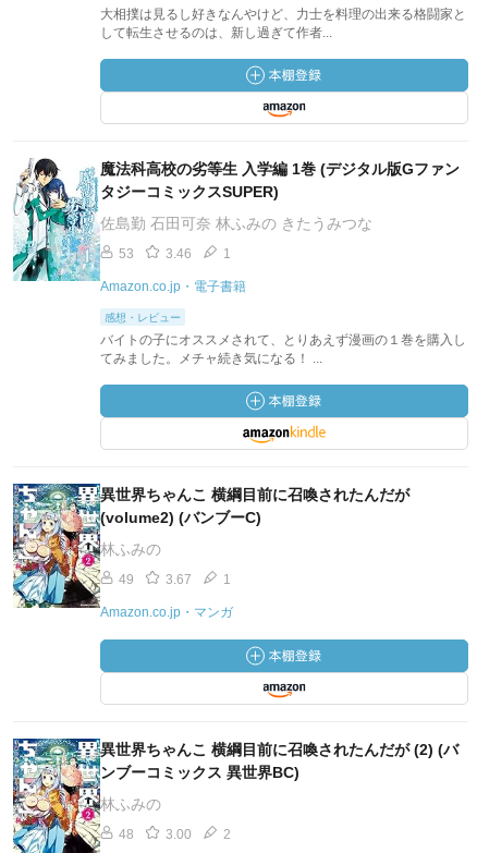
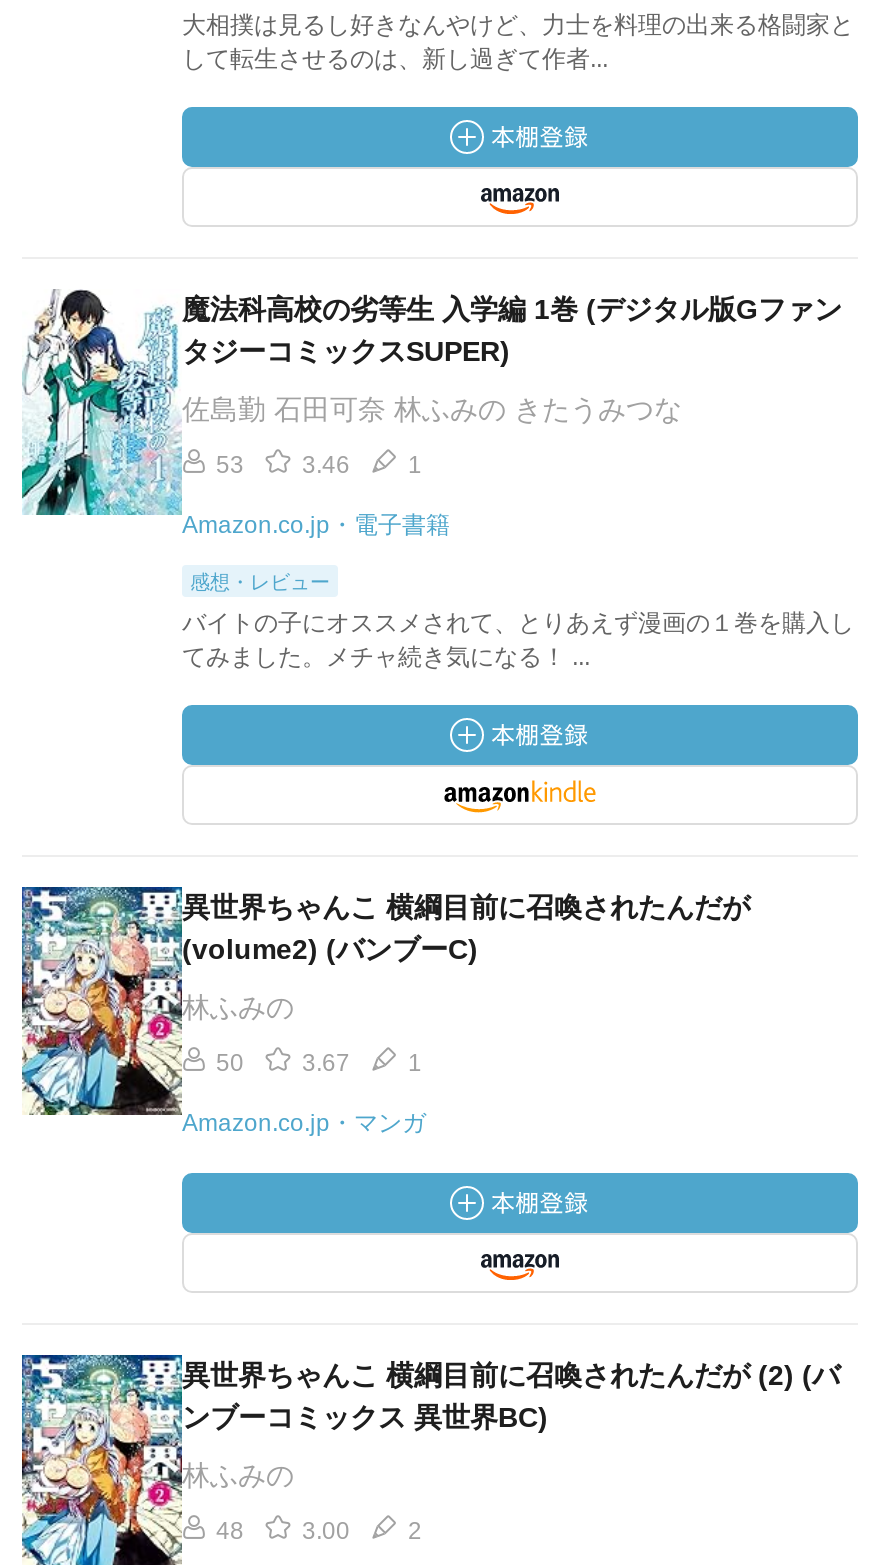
- 49
+ 50
